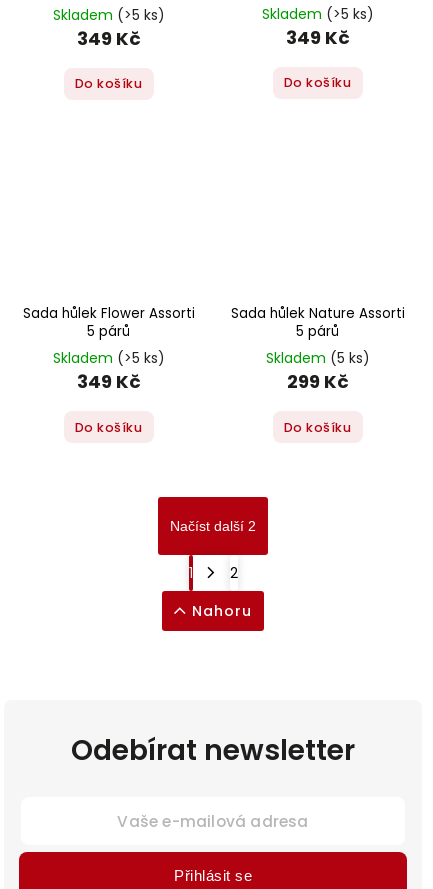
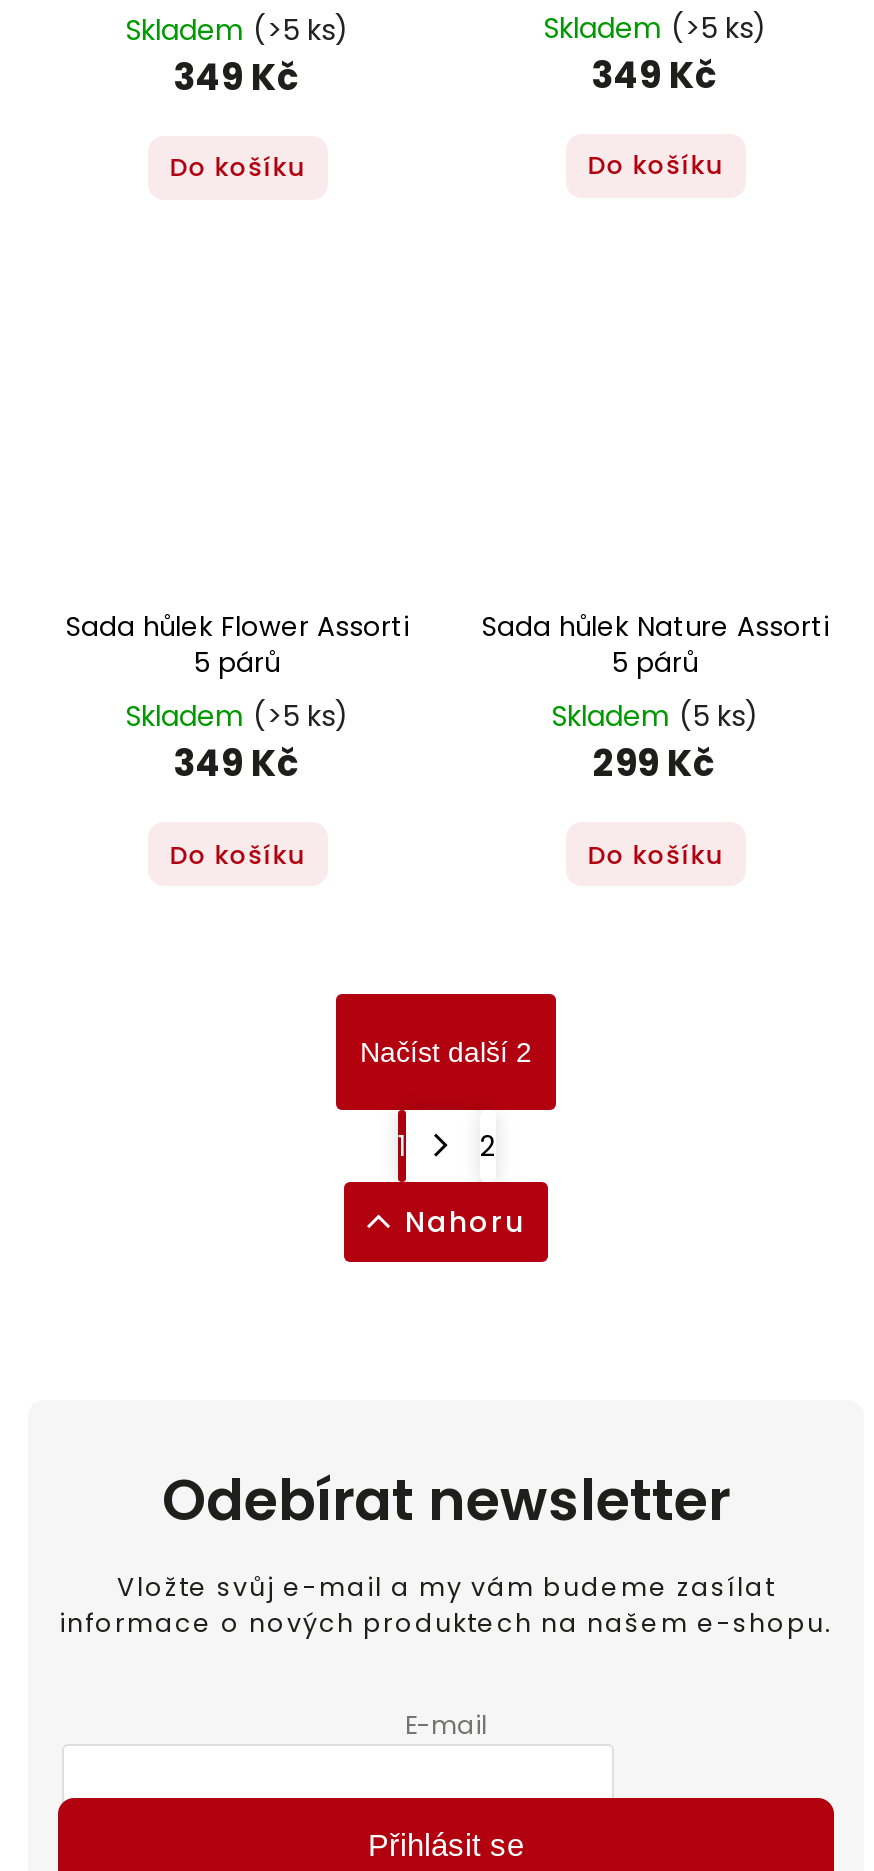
+ Vložte svůj e-mail a my vám budeme zasílat
+ informace o nových produktech na našem e-shopu.
+ E-mail
